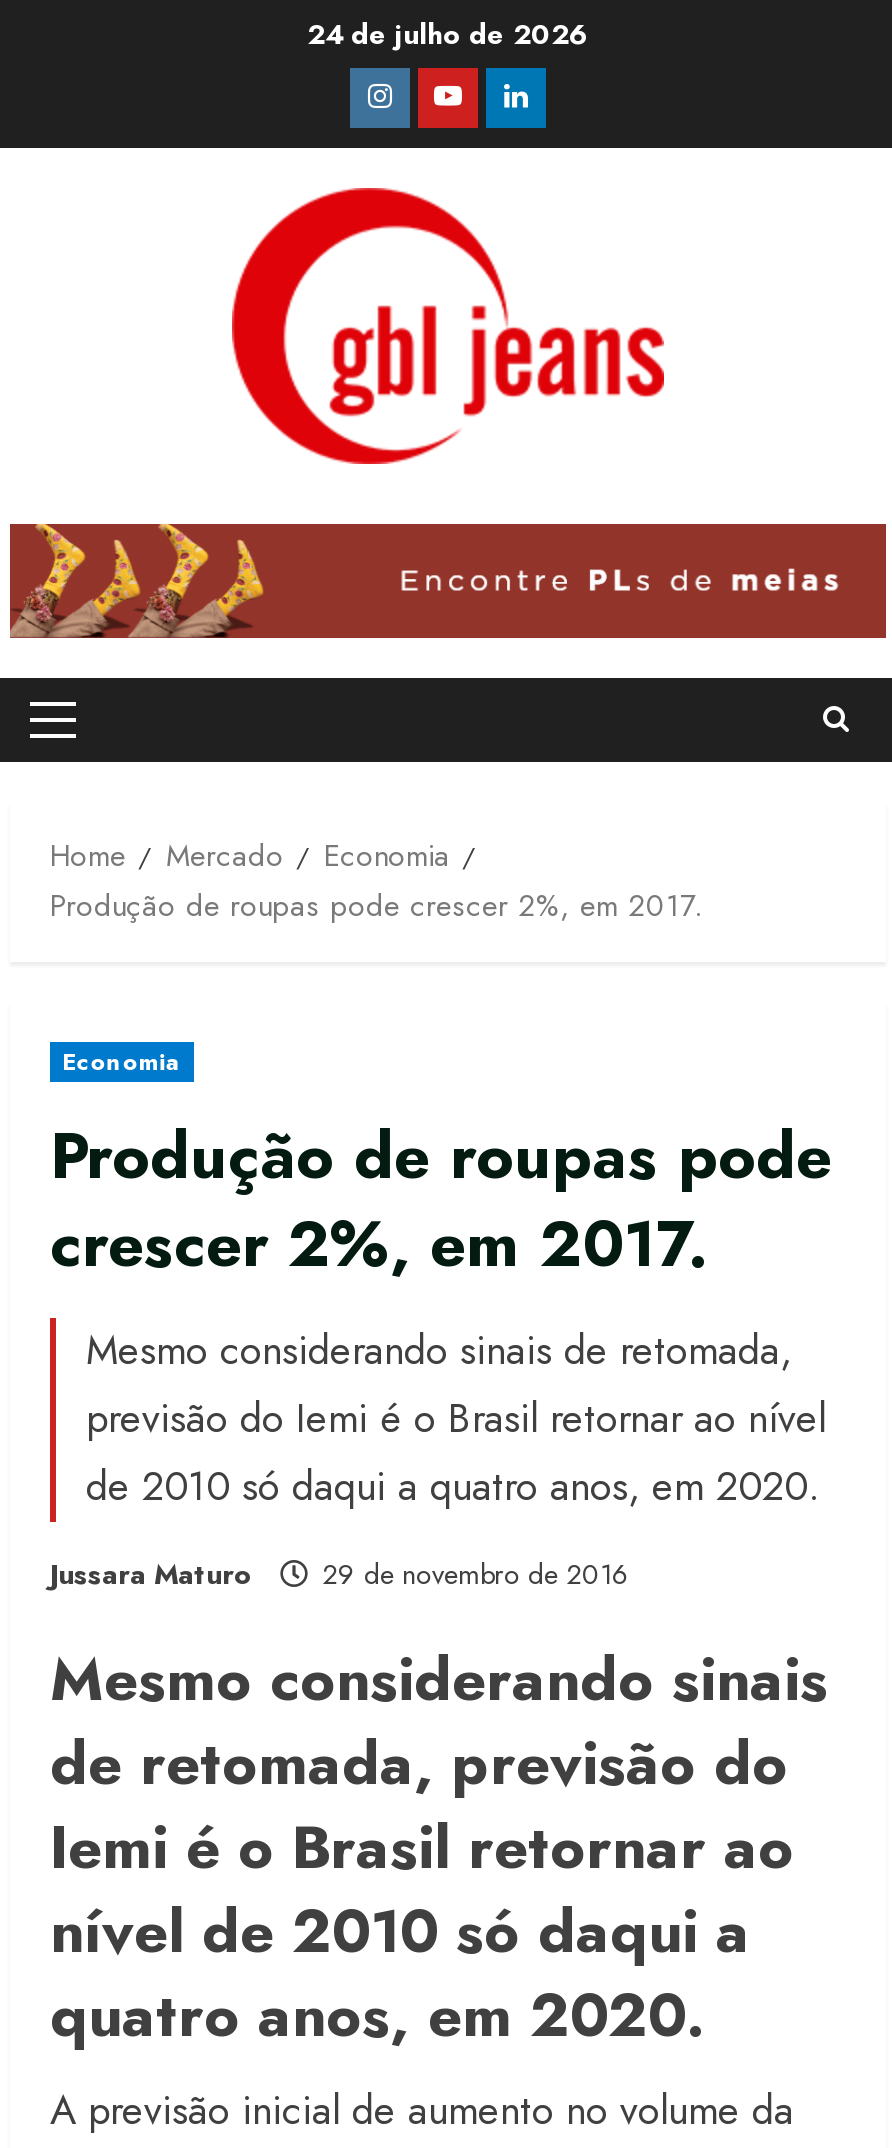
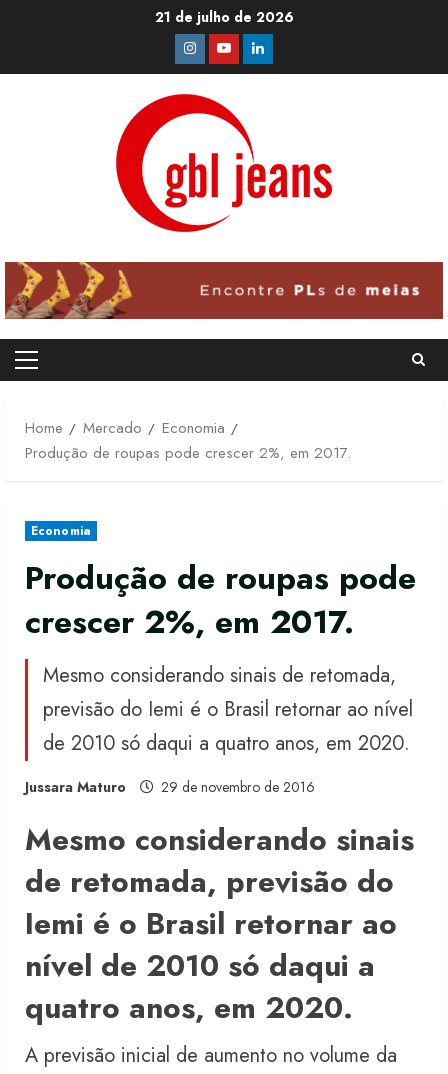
- 24 de julho de 2026
+ 21 de julho de 2026
